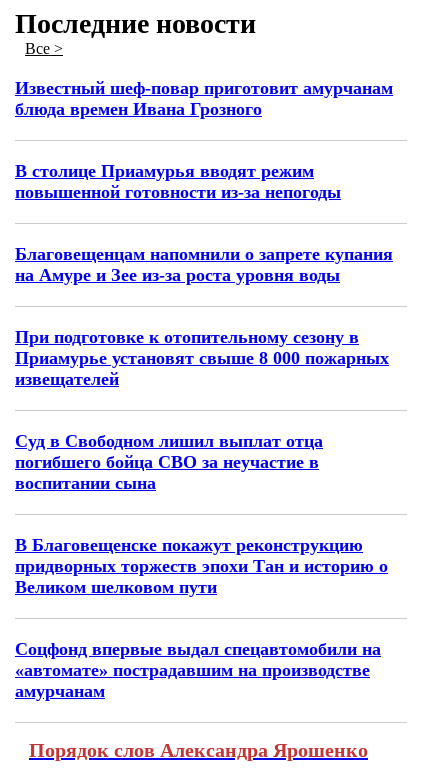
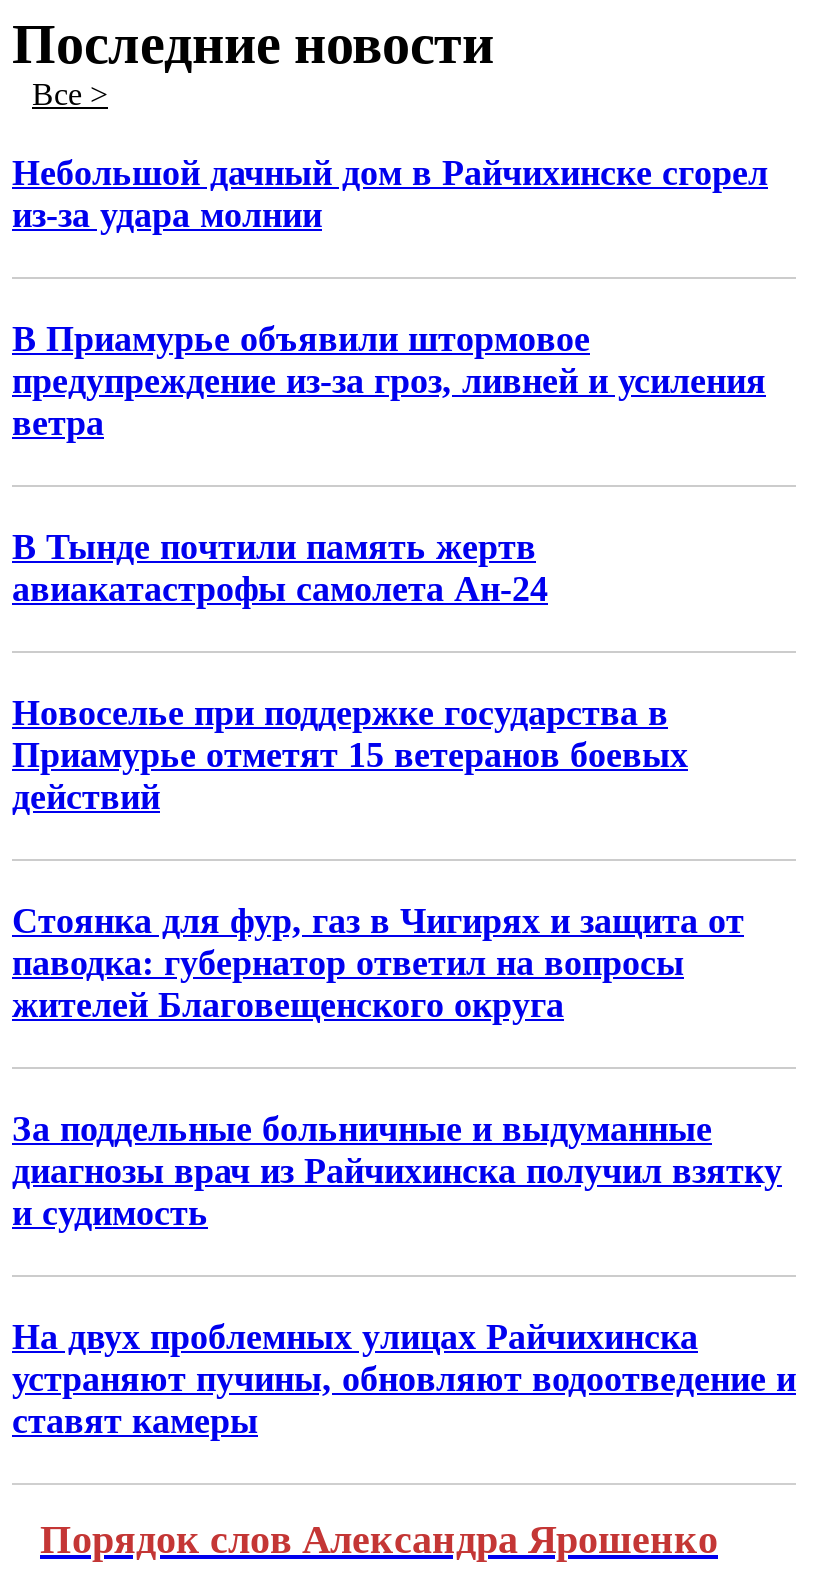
- Известный шеф-повар приготовит амурчанам
- блюда времен Ивана Грозного
+ Небольшой дачный дом в Райчихинске сгорел
+ из-за удара молнии

- В столице Приамурья вводят режим
- повышенной готовности из-за непогоды
+ В Приамурье объявили штормовое
+ предупреждение из-за гроз, ливней и усиления
+ ветра

- Благовещенцам напомнили о запрете купания
- на Амуре и Зее из-за роста уровня воды
+ В Тынде почтили память жертв
+ авиакатастрофы самолета Ан-24

- При подготовке к отопительному сезону в
- Приамурье установят свыше 8 000 пожарных
- извещателей
+ Новоселье при поддержке государства в
+ Приамурье отметят 15 ветеранов боевых
+ действий

- Суд в Свободном лишил выплат отца
- погибшего бойца СВО за неучастие в
- воспитании сына
+ Стоянка для фур, газ в Чигирях и защита от
+ паводка: губернатор ответил на вопросы
+ жителей Благовещенского округа

- В Благовещенске покажут реконструкцию
- придворных торжеств эпохи Тан и историю о
- Великом шелковом пути
+ За поддельные больничные и выдуманные
+ диагнозы врач из Райчихинска получил взятку
+ и судимость

- Соцфонд впервые выдал спецавтомобили на
- «автомате» пострадавшим на производстве
- амурчанам
+ На двух проблемных улицах Райчихинска
+ устраняют пучины, обновляют водоотведение и
+ ставят камеры
